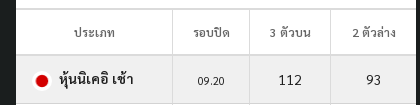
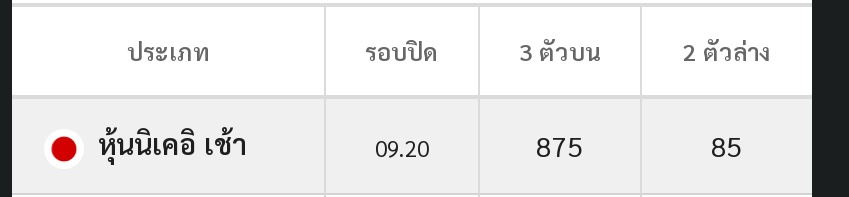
- 112
+ 875

- 93
+ 85
